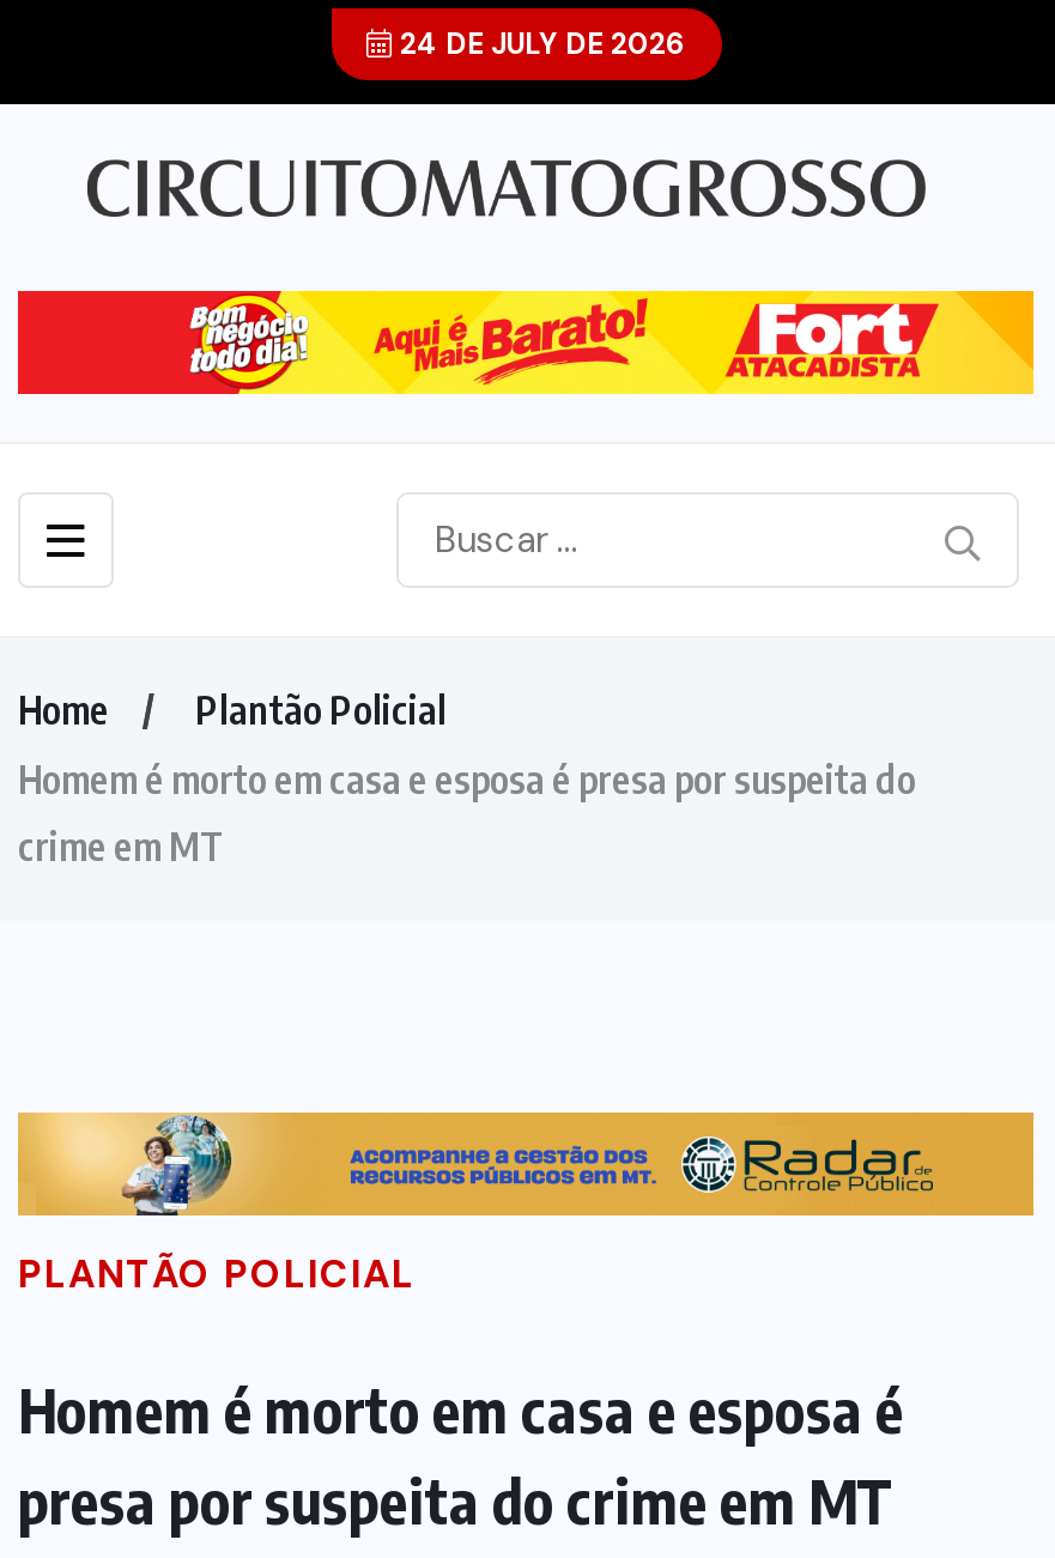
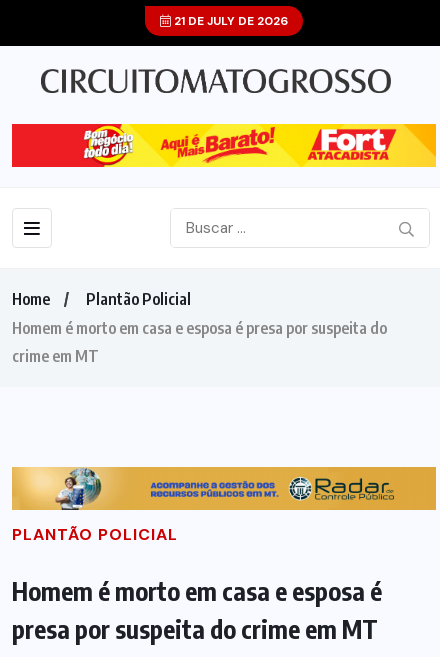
- 24 DE JULY DE 2026
+ 21 DE JULY DE 2026
